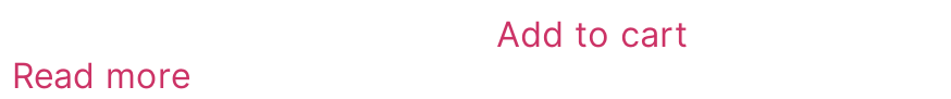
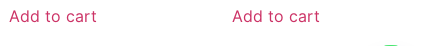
- Read more
+ Add to cart
